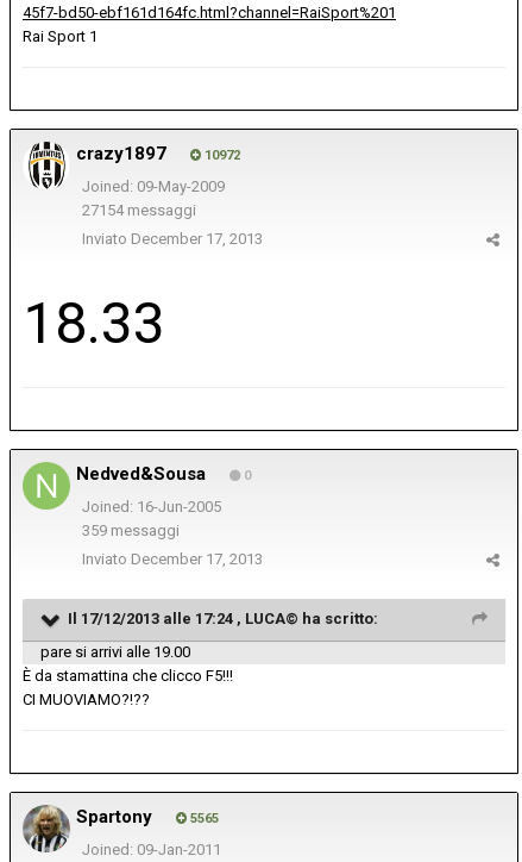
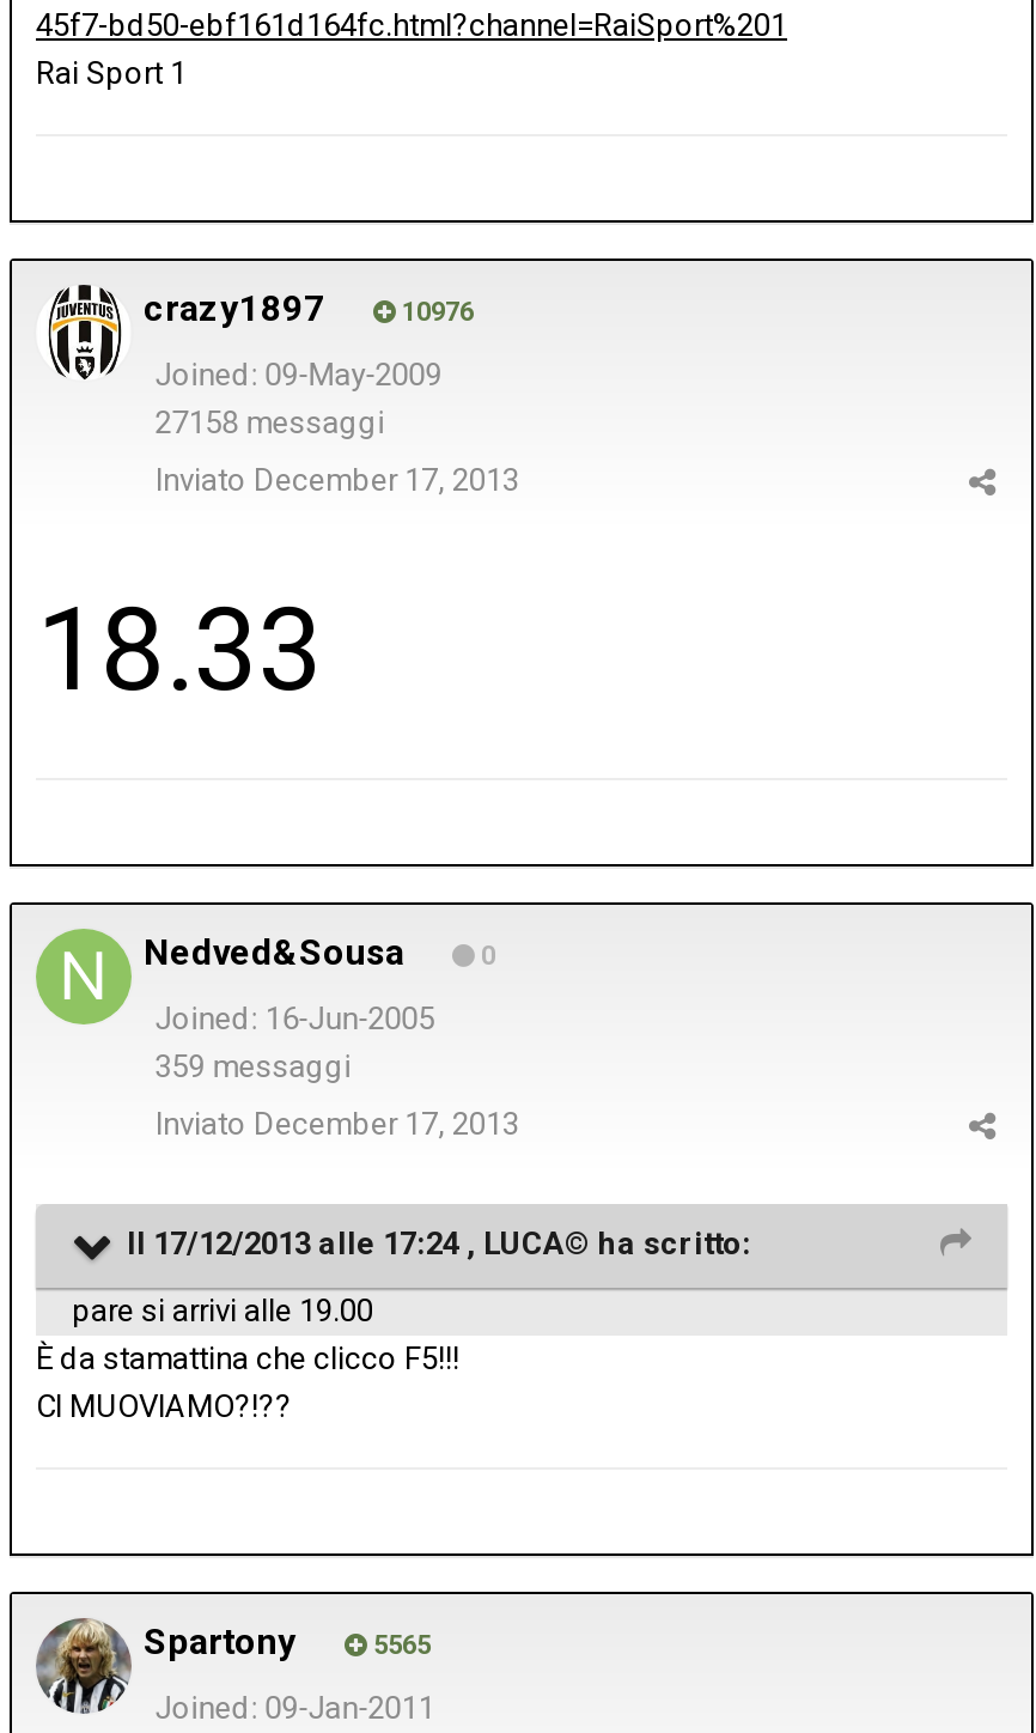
- 10972
+ 10976

- 27154 messaggi
+ 27158 messaggi
